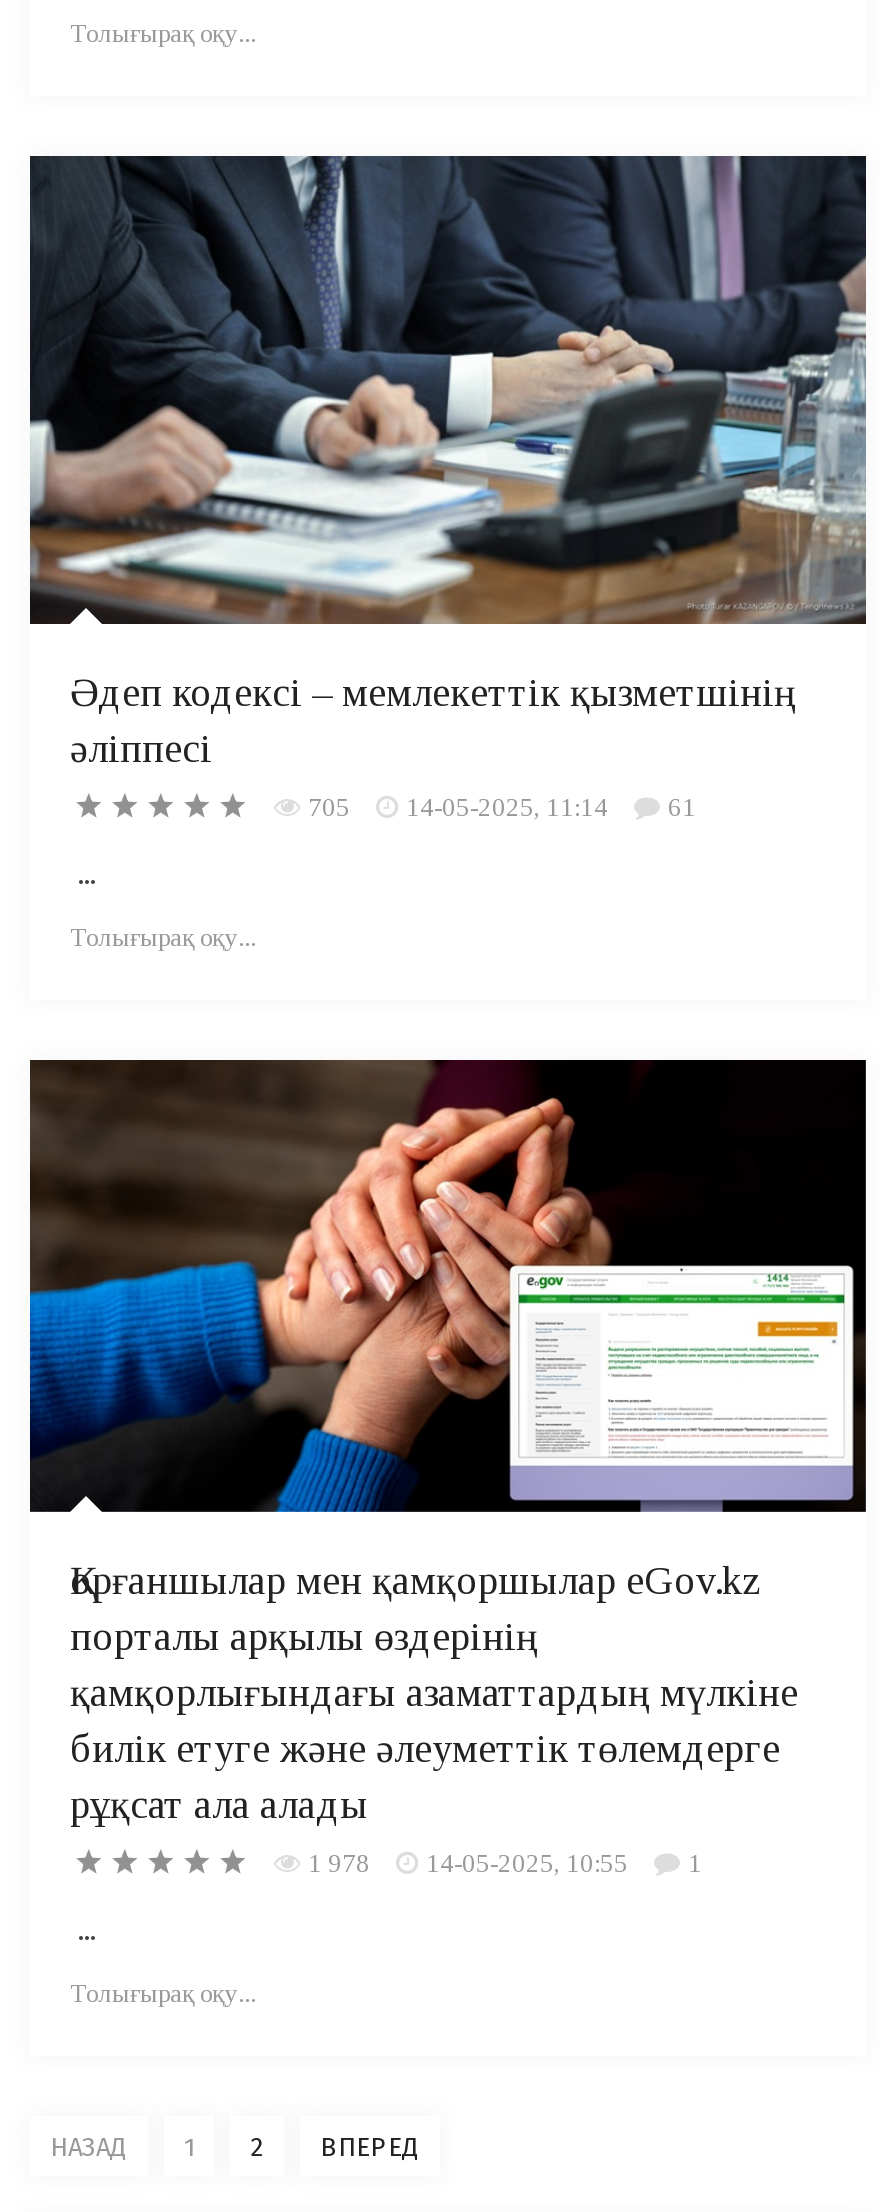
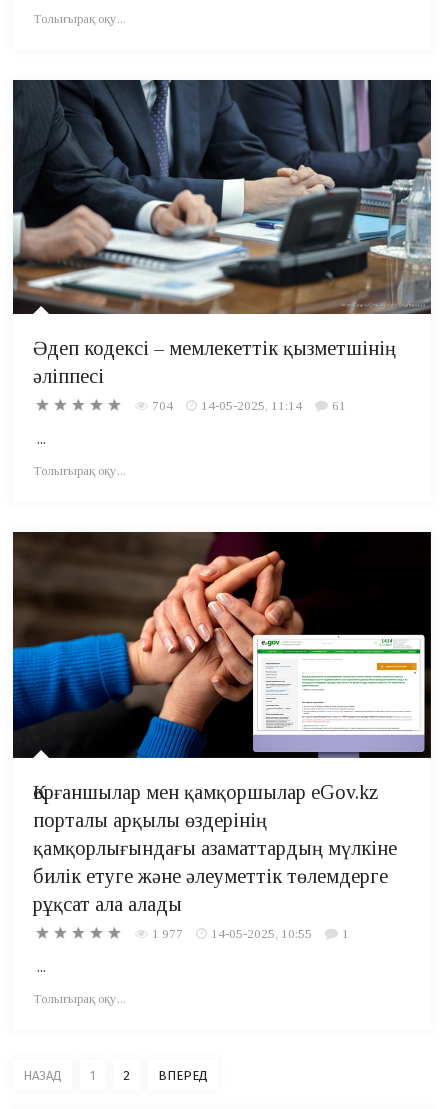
- 705 14-05-2025, 11:14 61
+ 704 14-05-2025, 11:14 61

- 1 978 14-05-2025, 10:55 1
+ 1 977 14-05-2025, 10:55 1
